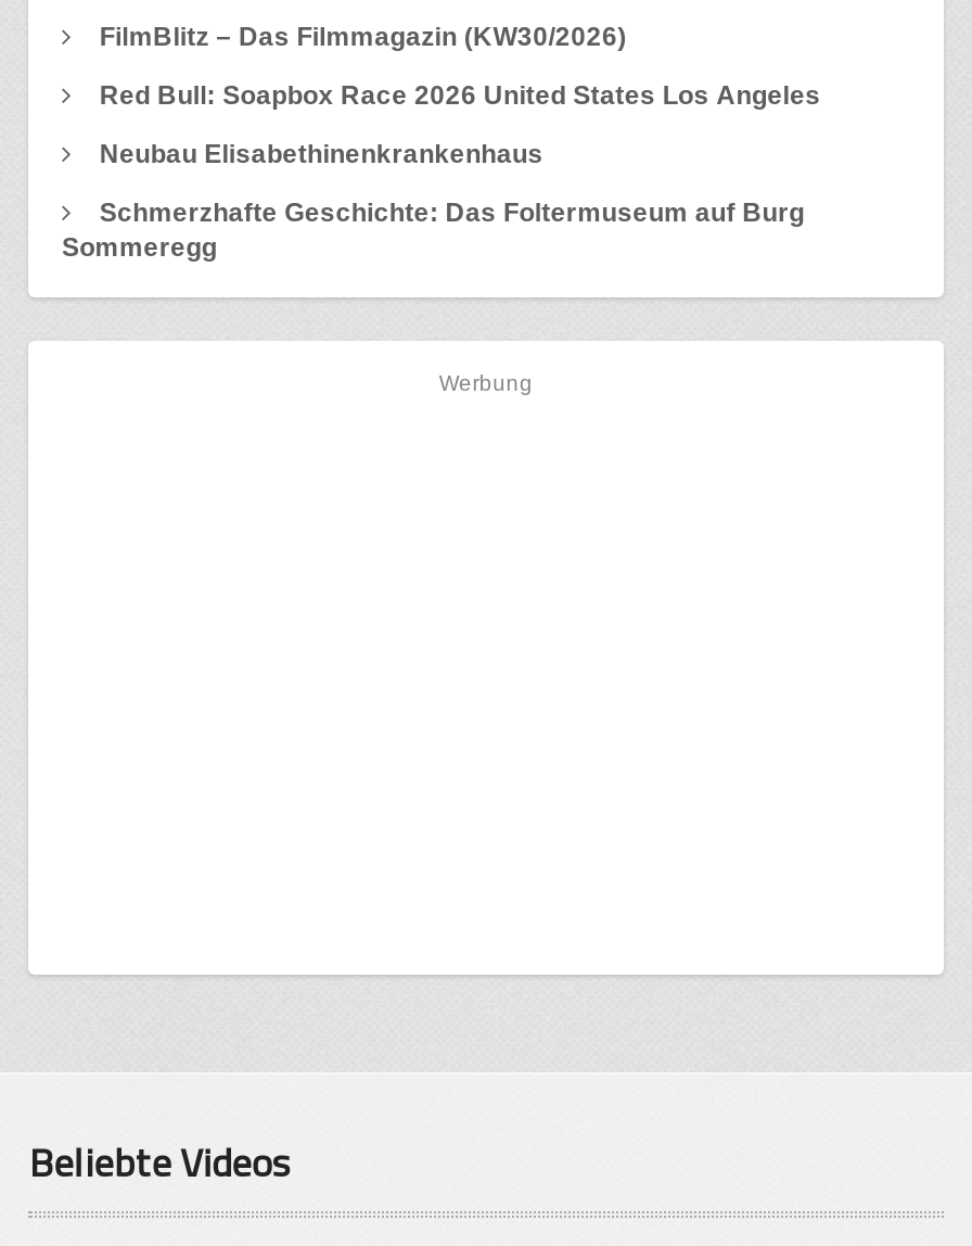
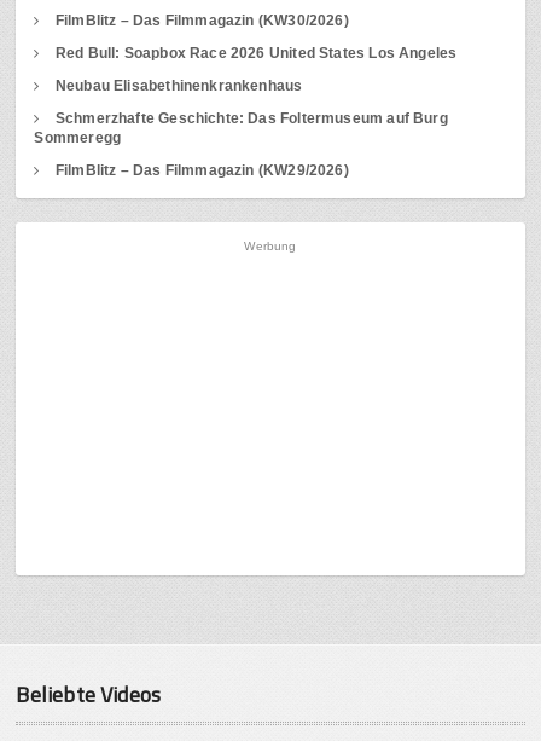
+ FilmBlitz – Das Filmmagazin (KW29/2026)
